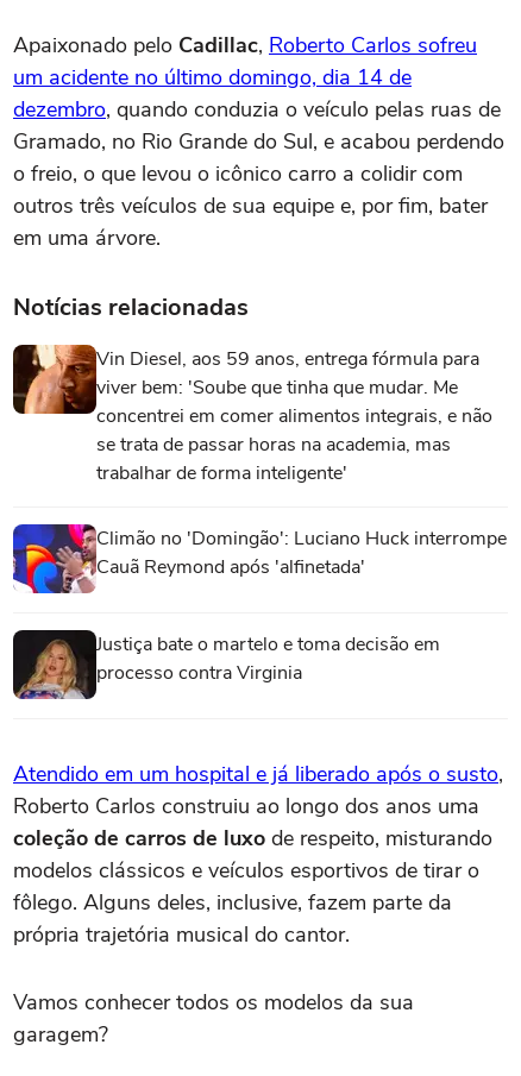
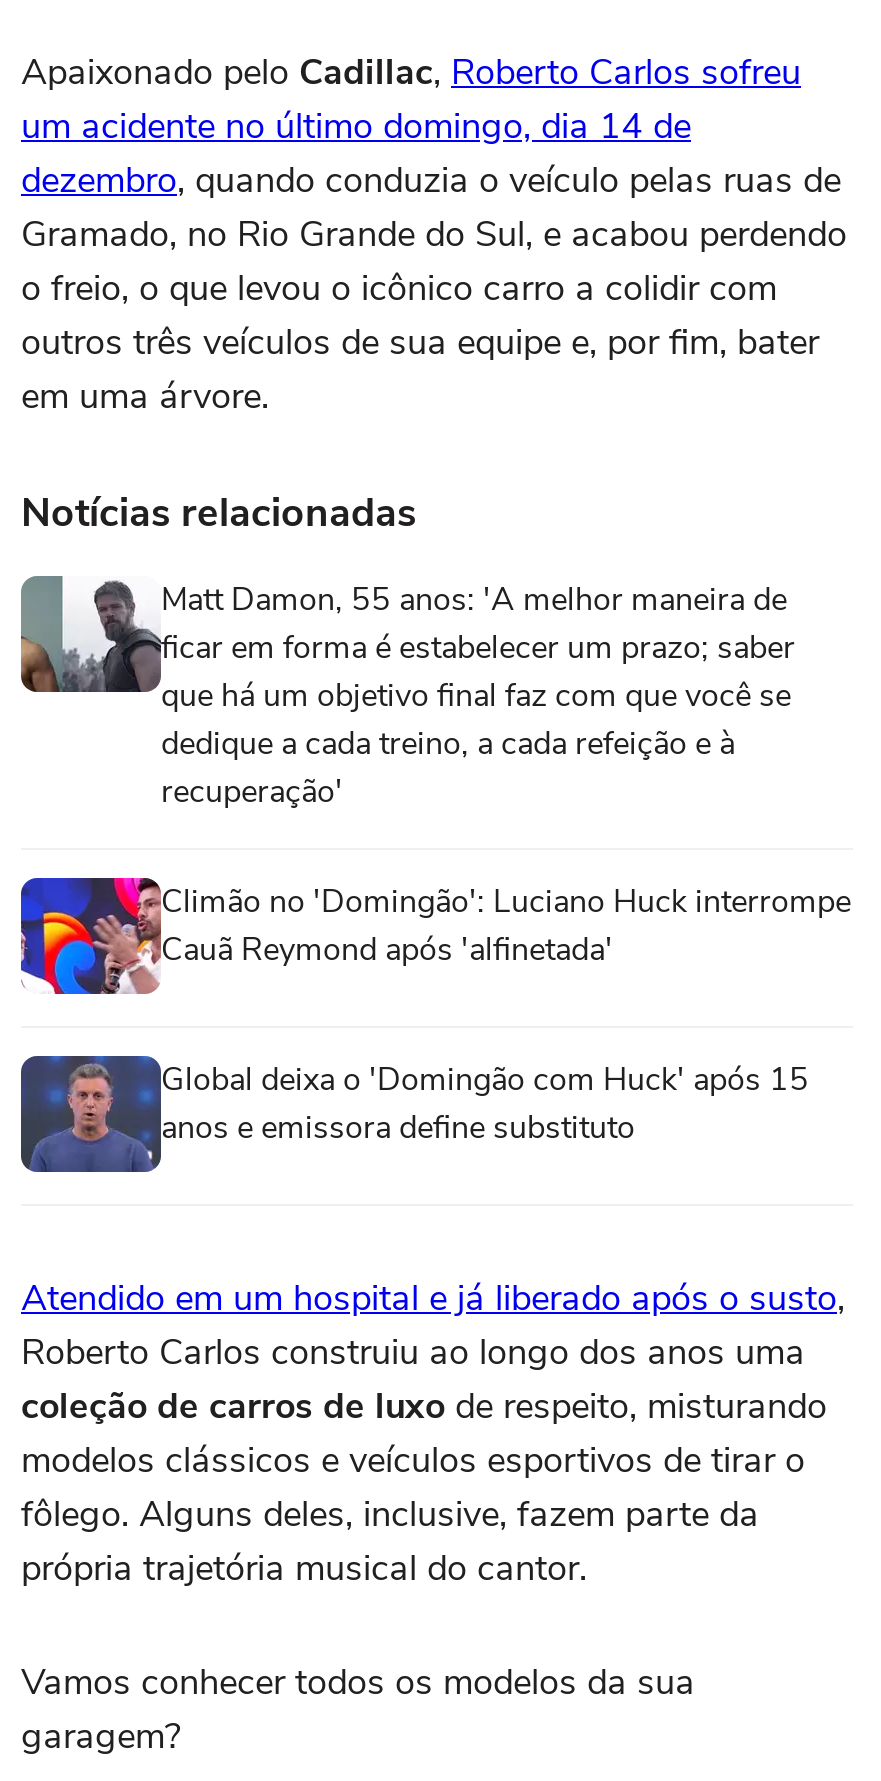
- [image]
- Vin Diesel, aos 59 anos, entrega fórmula para
- viver bem: 'Soube que tinha que mudar. Me
- concentrei em comer alimentos integrais, e não
- se trata de passar horas na academia, mas
- trabalhar de forma inteligente'
+ [image]
+ Matt Damon, 55 anos: 'A melhor maneira de
+ ficar em forma é estabelecer um prazo; saber
+ que há um objetivo final faz com que você se
+ dedique a cada treino, a cada refeição e à
+ recuperação'

- [image]
- Justiça bate o martelo e toma decisão em
- processo contra Virginia
+ [image]
+ Global deixa o 'Domingão com Huck' após 15
+ anos e emissora define substituto
